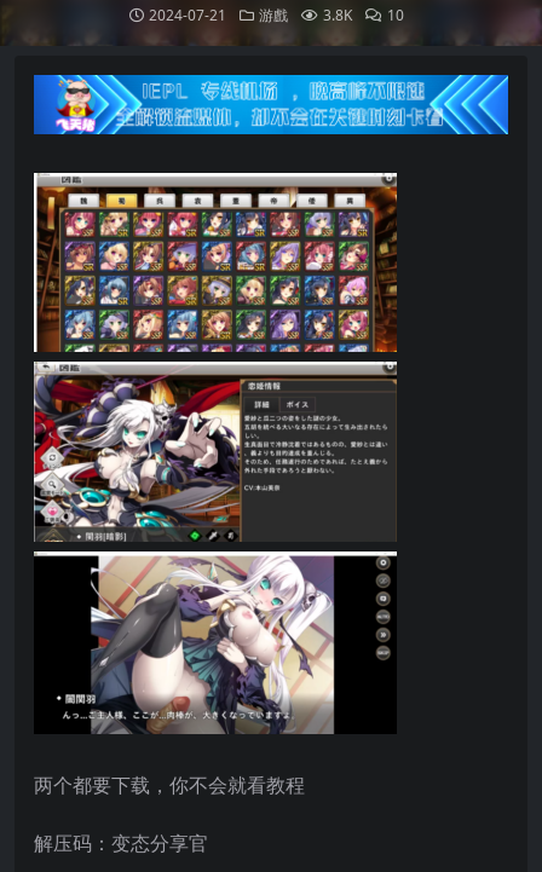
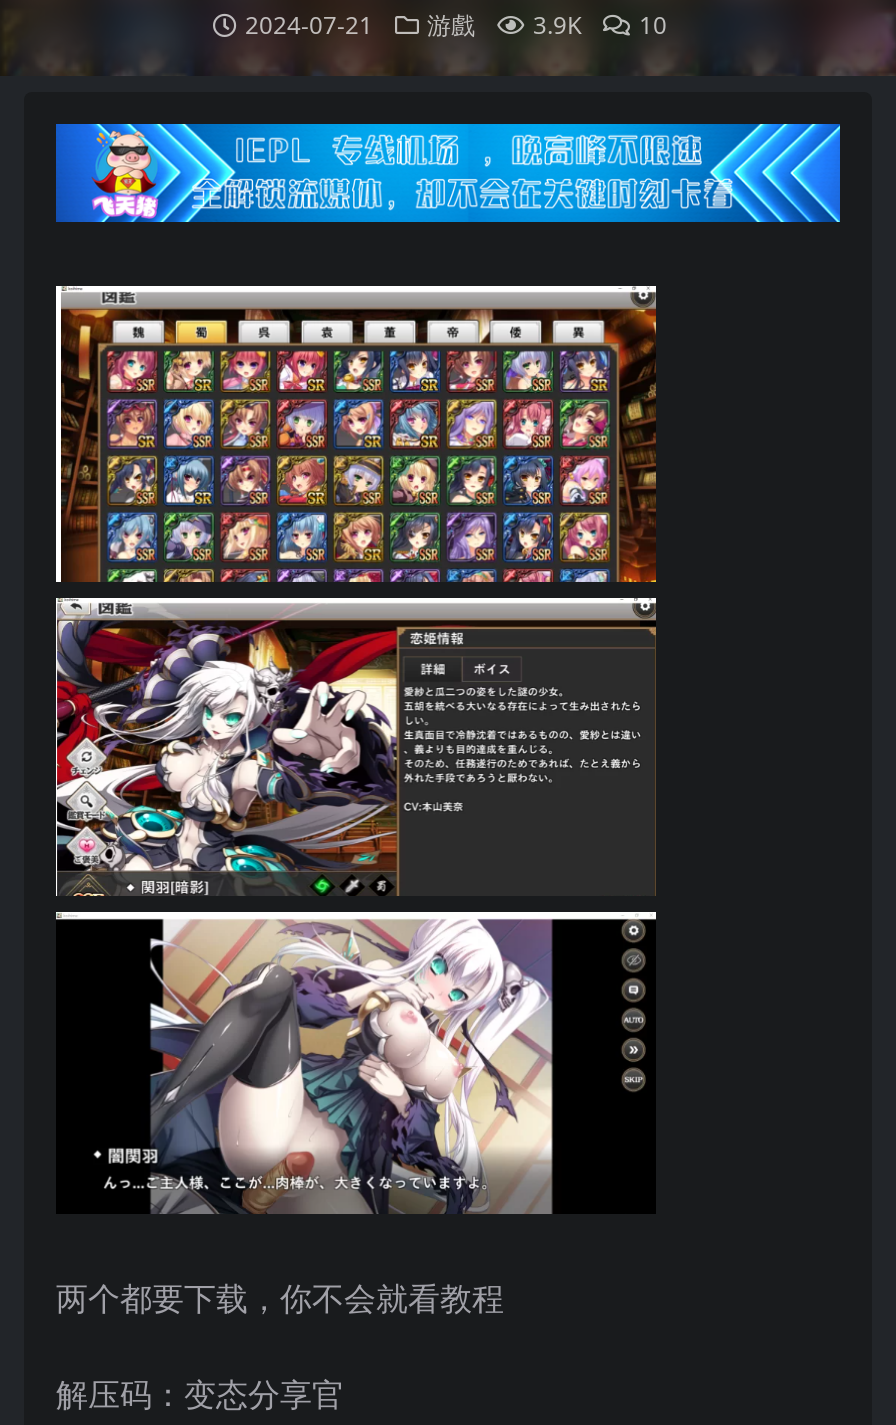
- 2024-07-21 游戲 3.8K 10
+ 2024-07-21 游戲 3.9K 10
